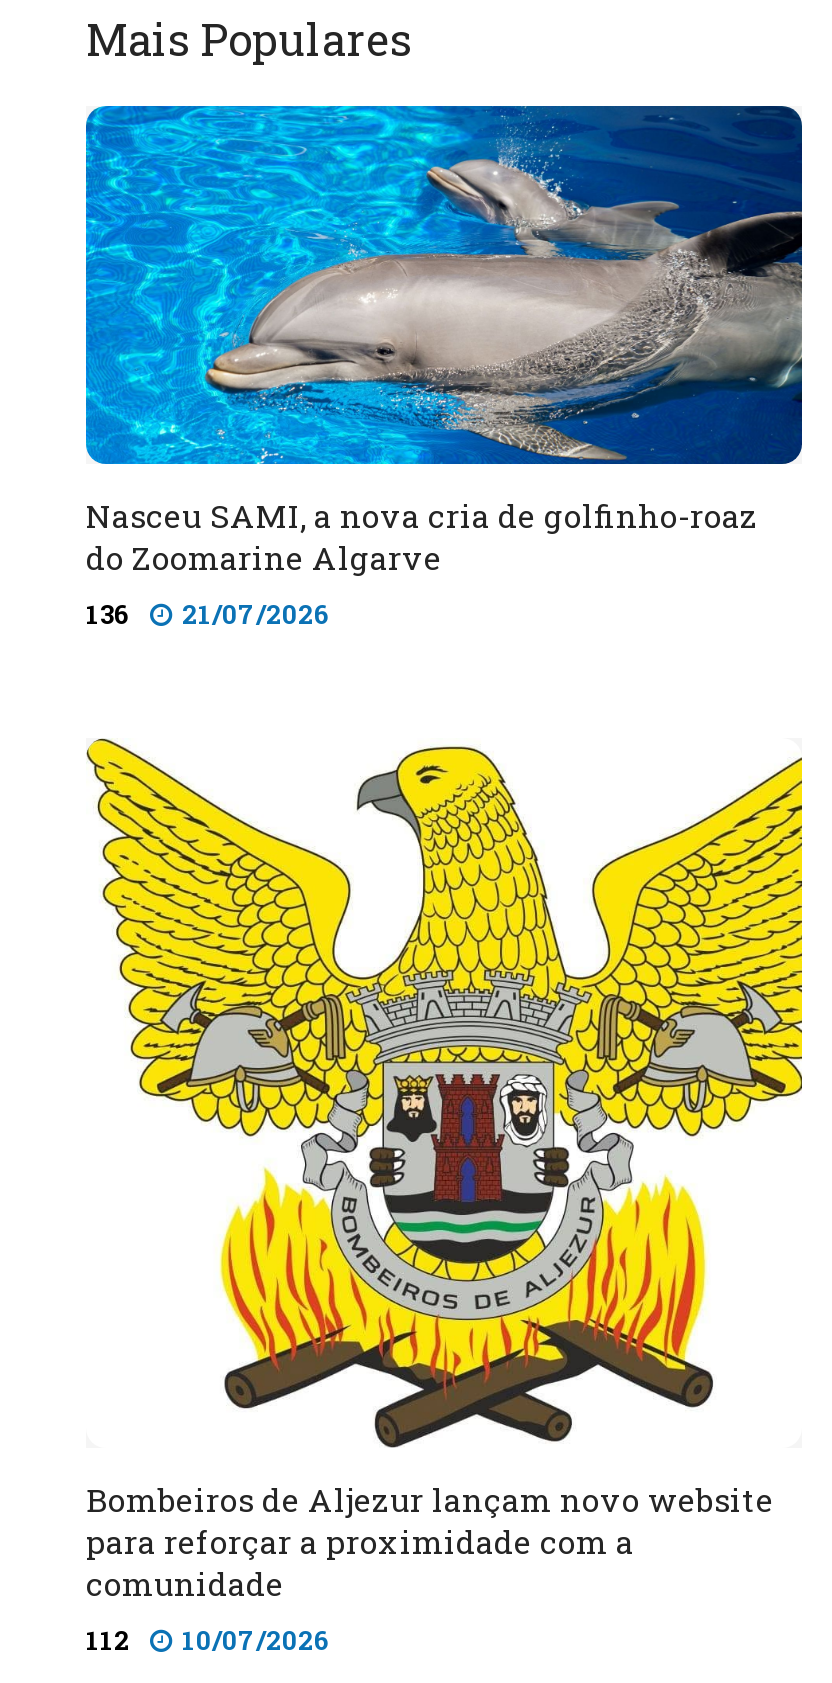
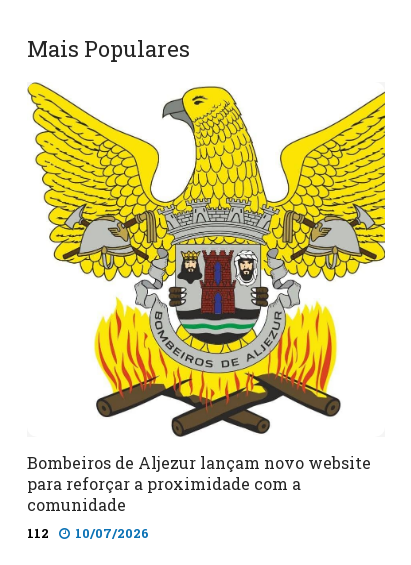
- [image]
- Nasceu SAMI, a nova cria de golfinho-roaz
- do Zoomarine Algarve
- 136
- 21/07/2026
